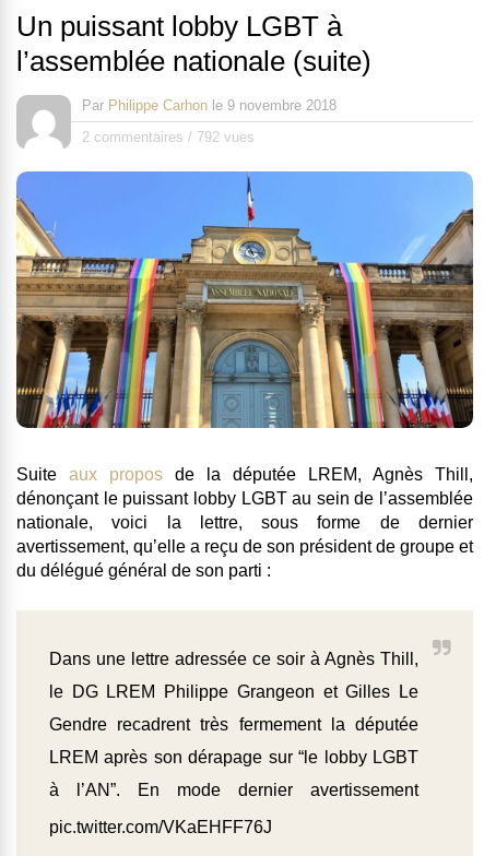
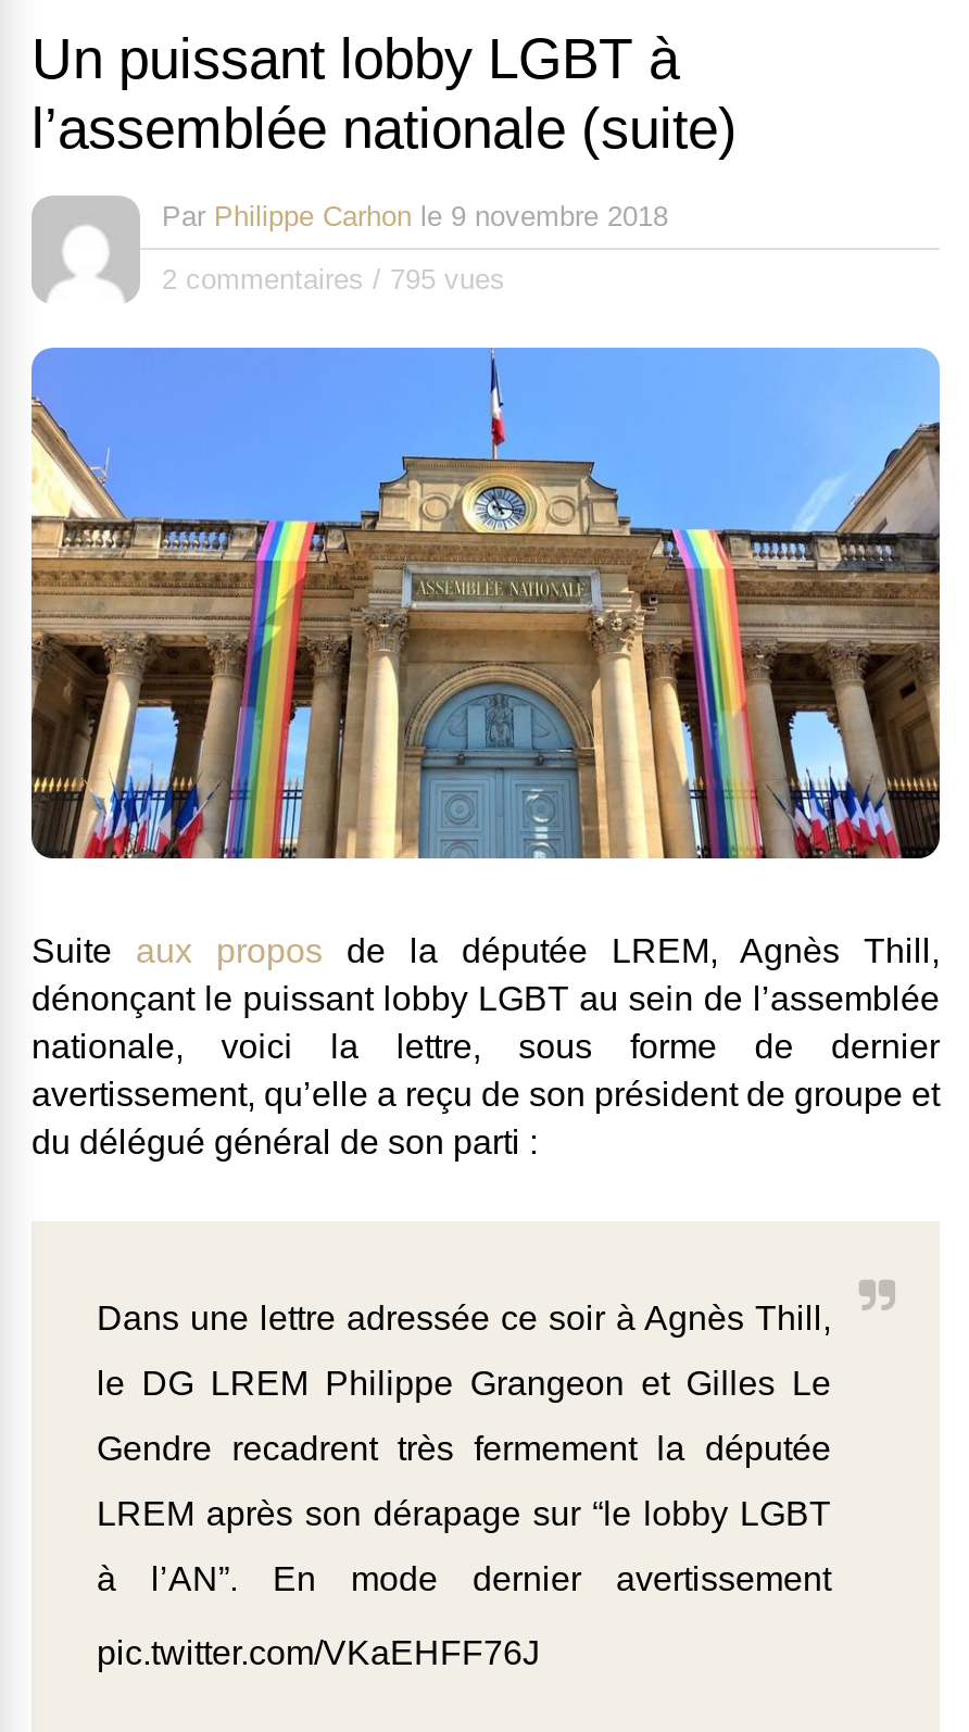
- 2 commentaires / 792 vues
+ 2 commentaires / 795 vues
